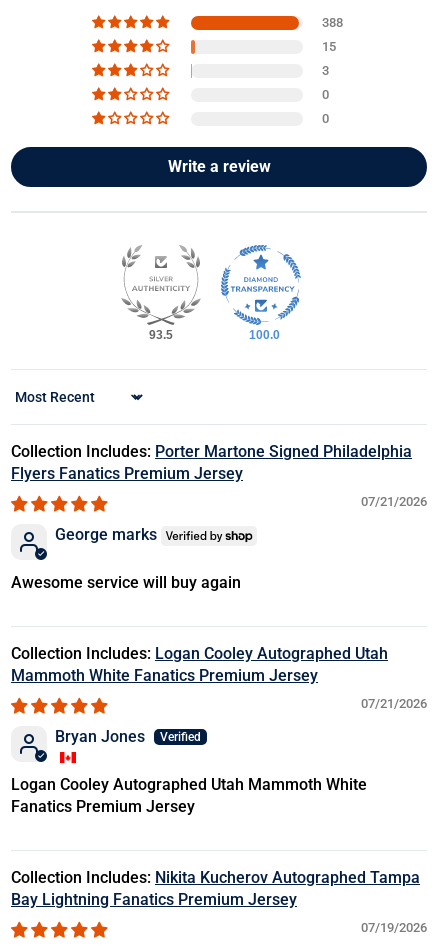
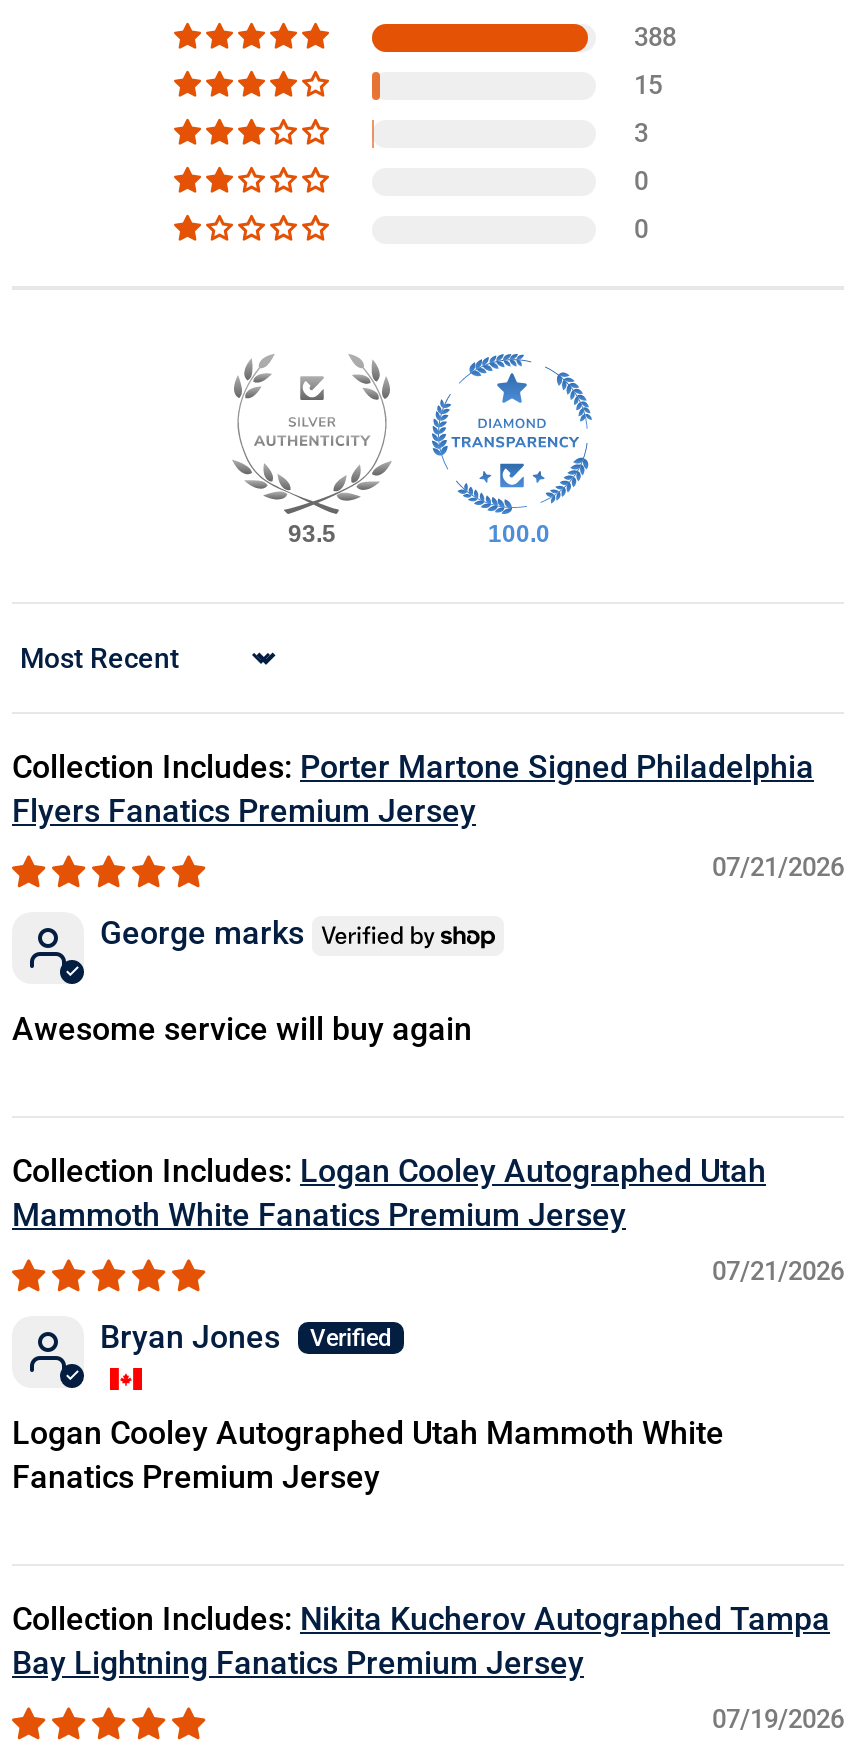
- Write a review
